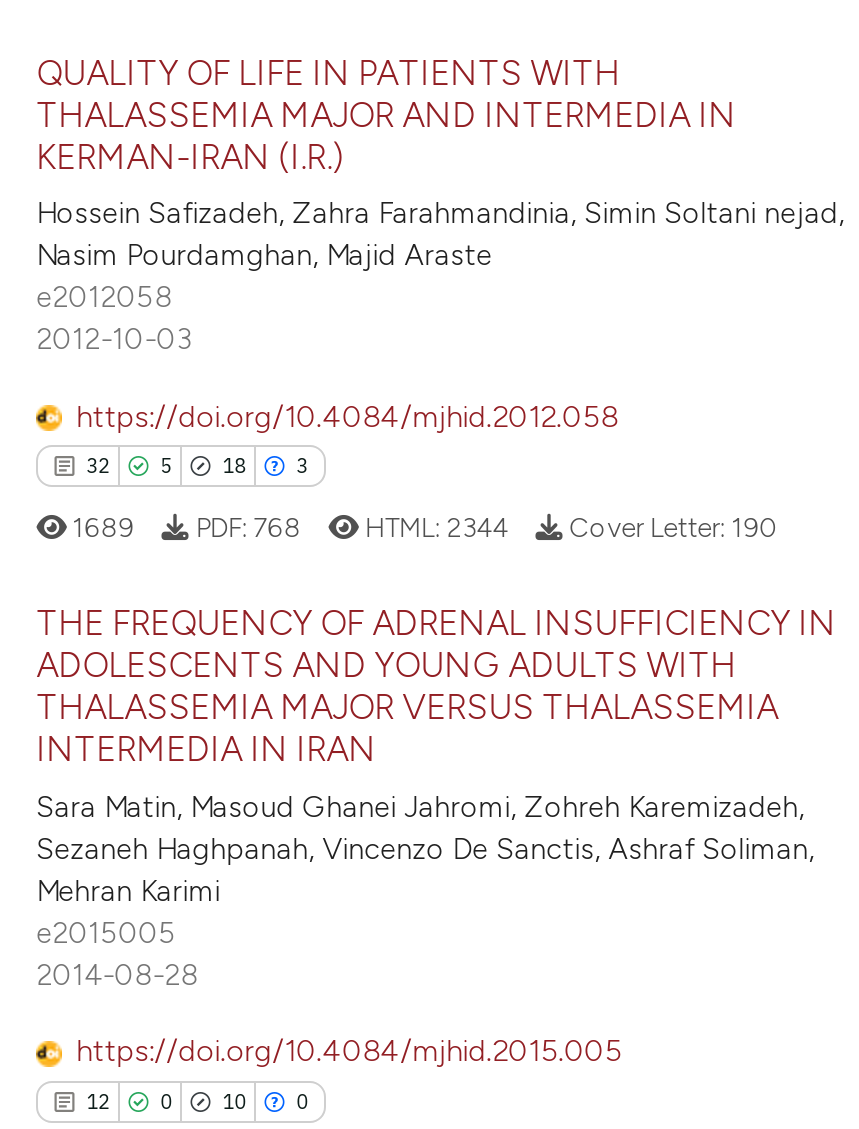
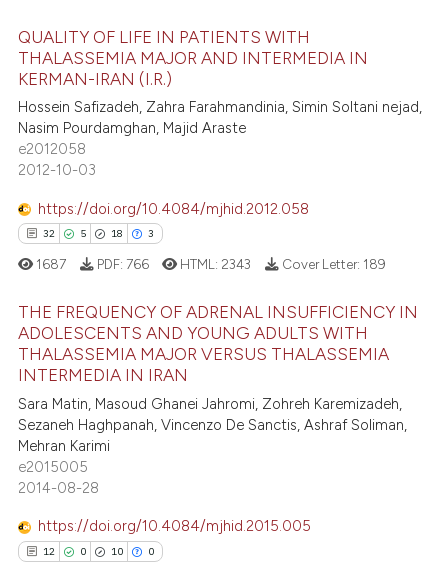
- 1689
+ 1687

- PDF: 768
+ PDF: 766

- HTML: 2344
+ HTML: 2343

- Cover Letter: 190
+ Cover Letter: 189
